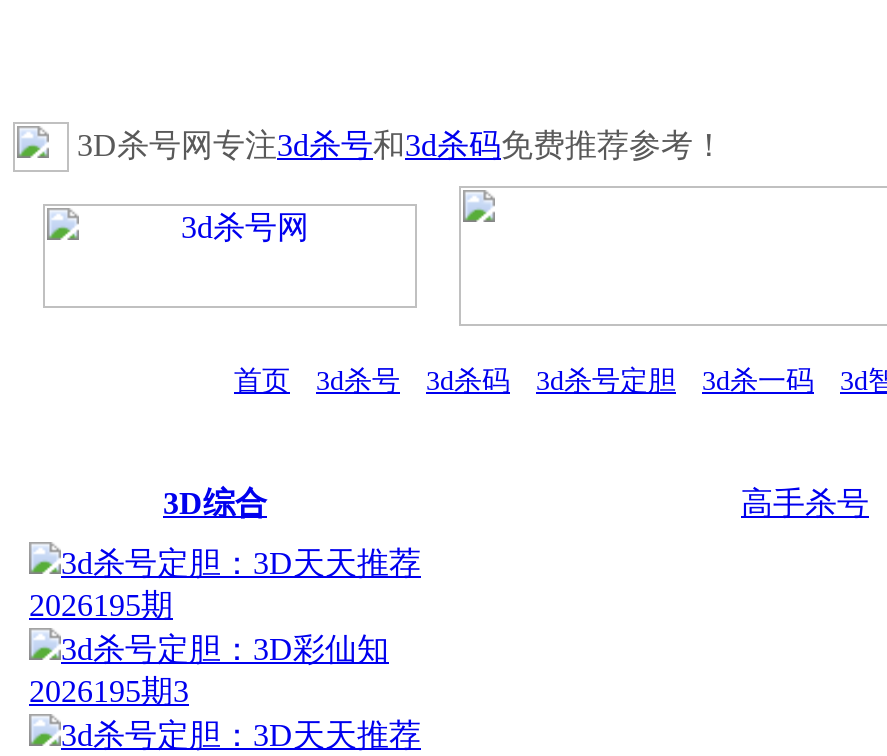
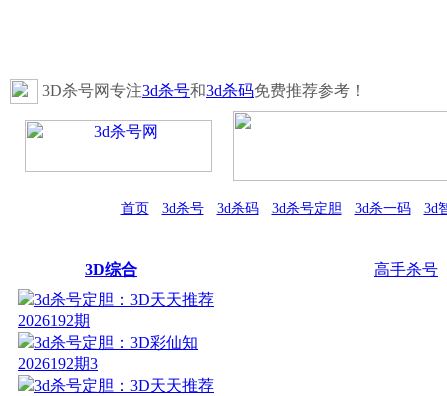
- 2026195期
+ 2026192期

- 2026195期3
+ 2026192期3
